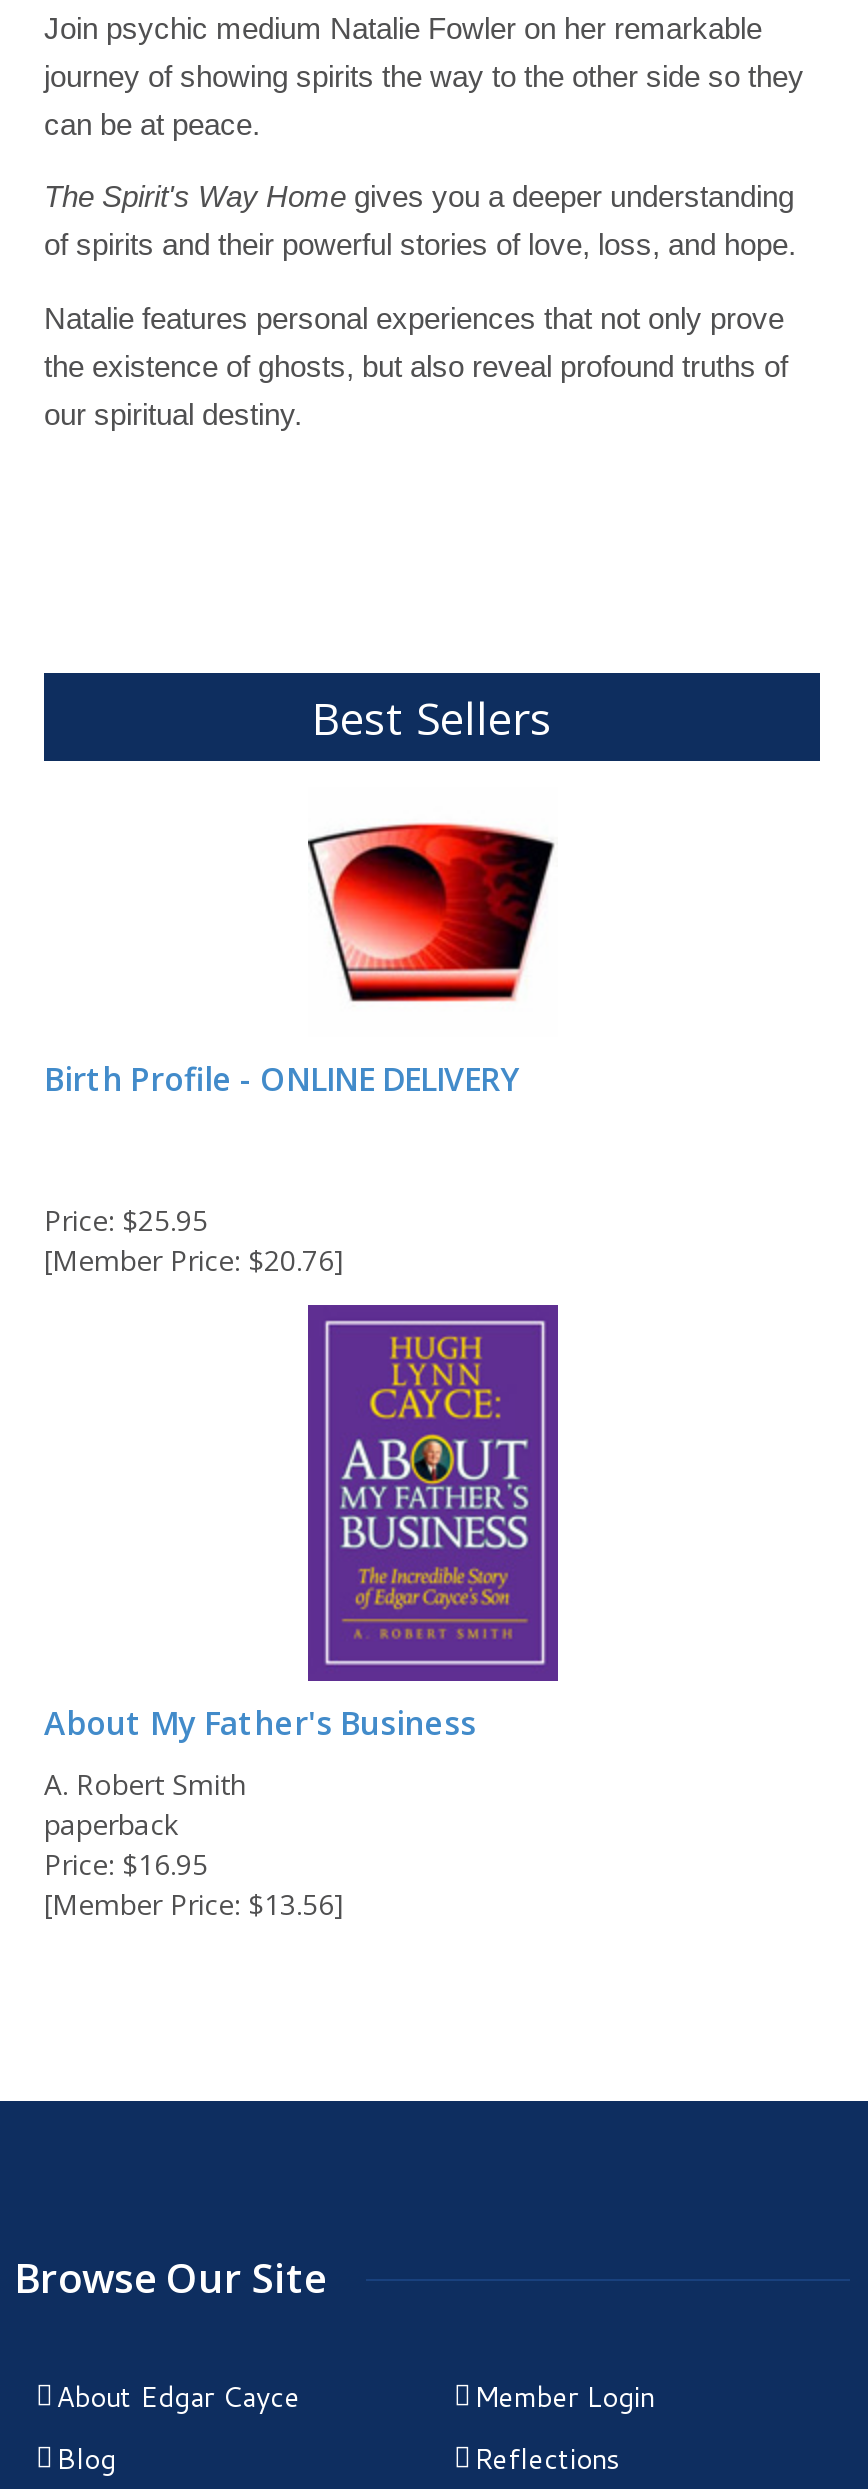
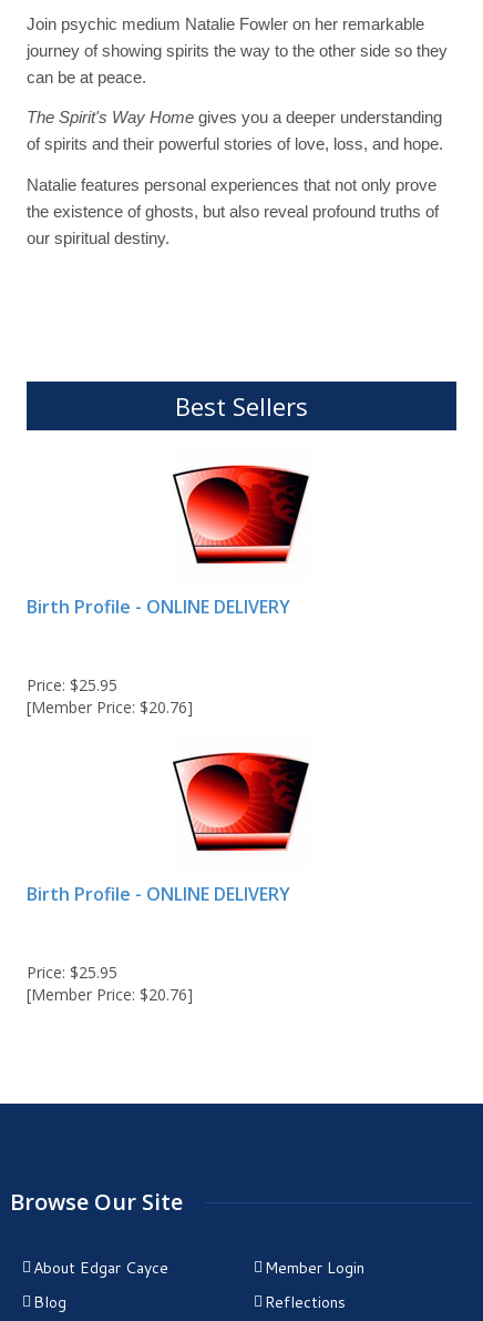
- [image]
- About My Father's Business
+ [image]
+ Birth Profile - ONLINE DELIVERY

- A. Robert Smith
- paperback
- Price: $16.95
- [Member Price: $13.56]
+ Price: $25.95
+ [Member Price: $20.76]
